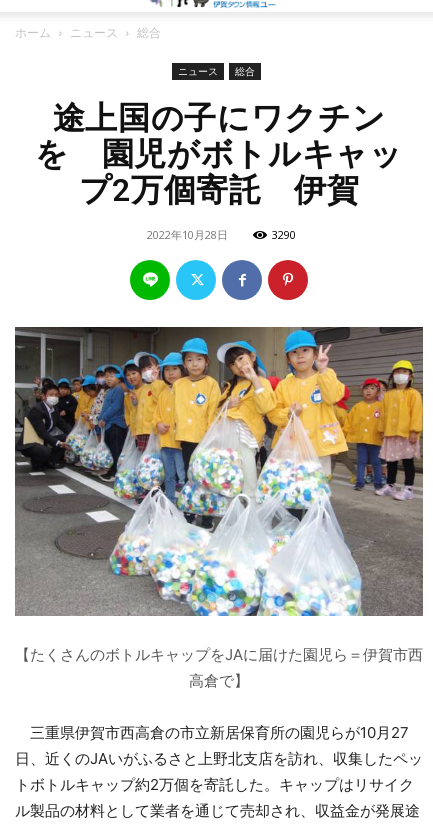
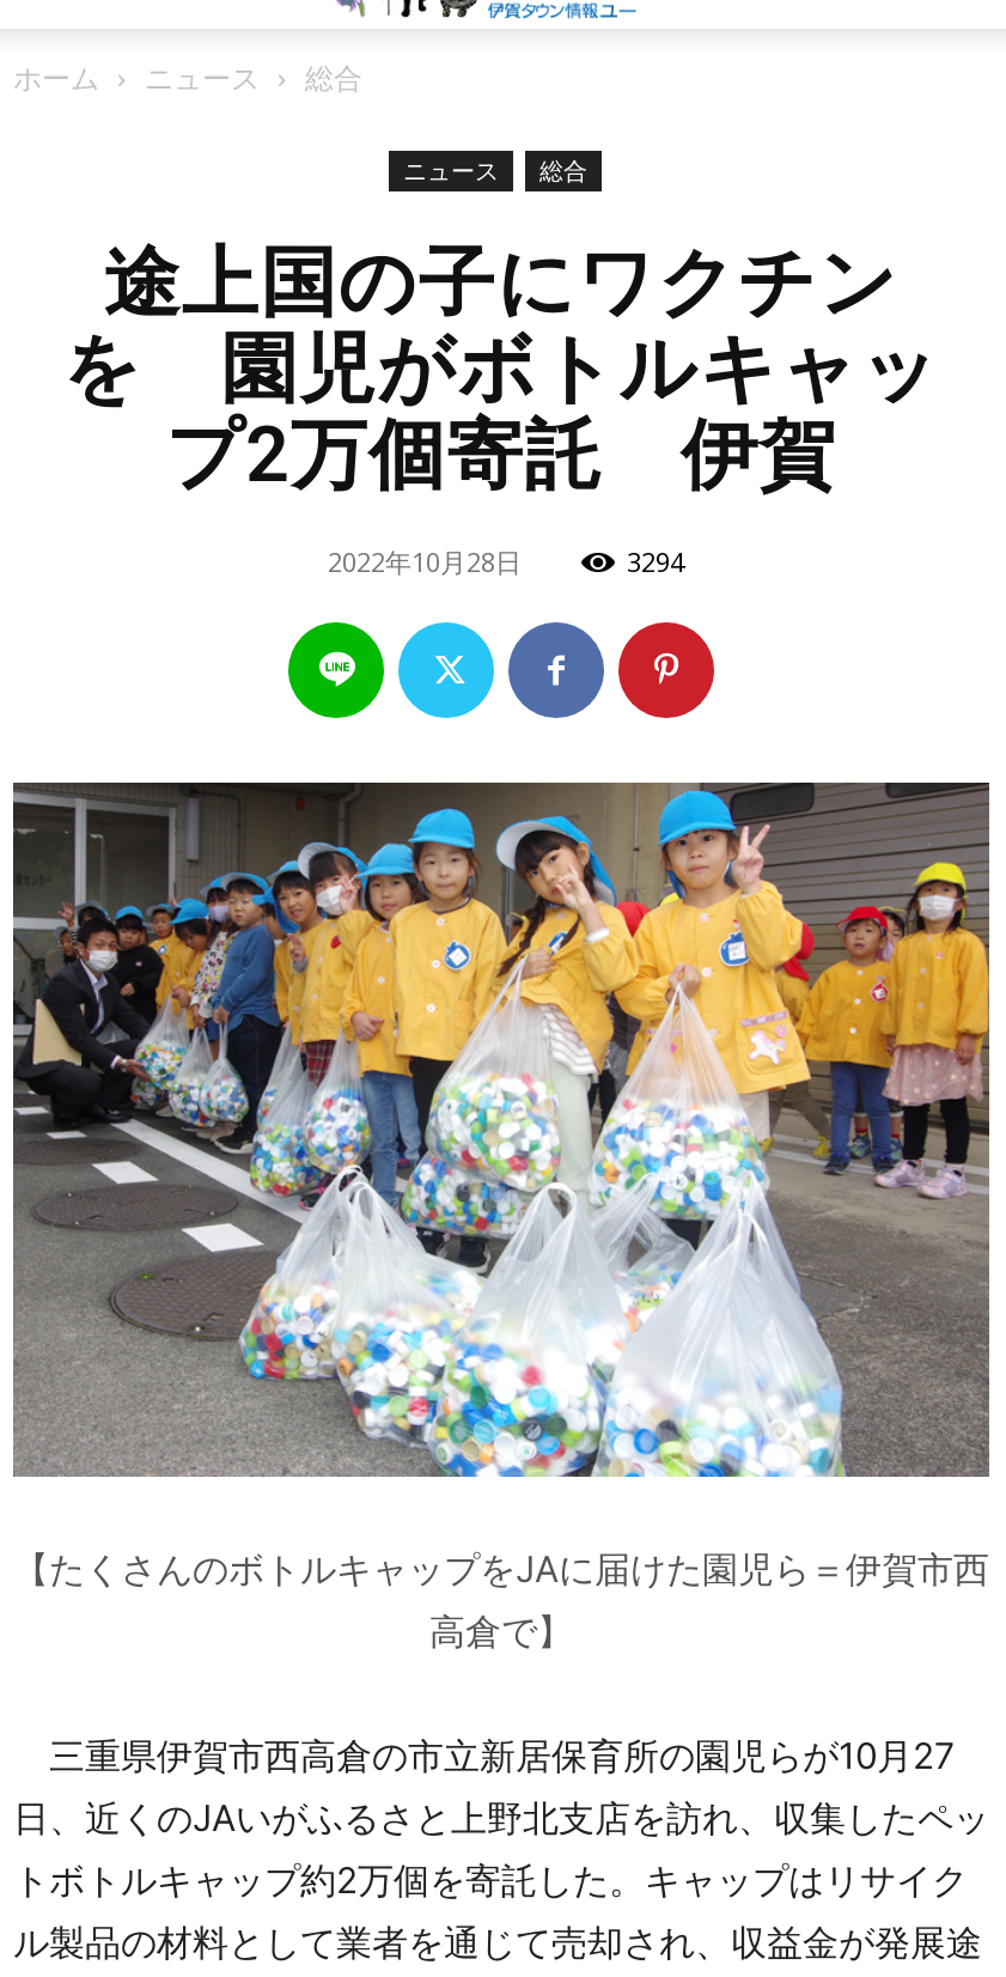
- 3290
+ 3294
